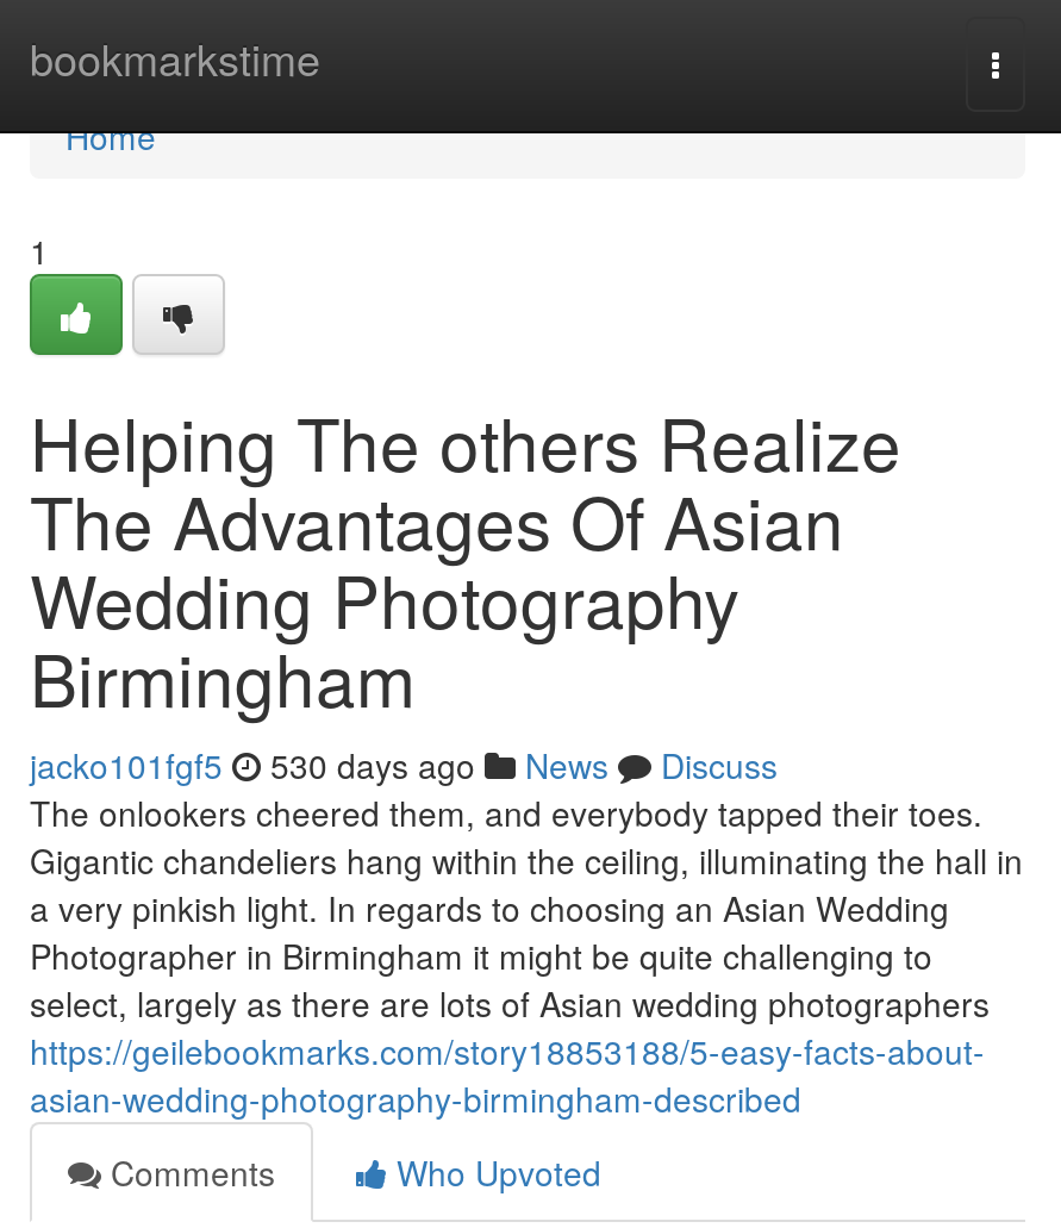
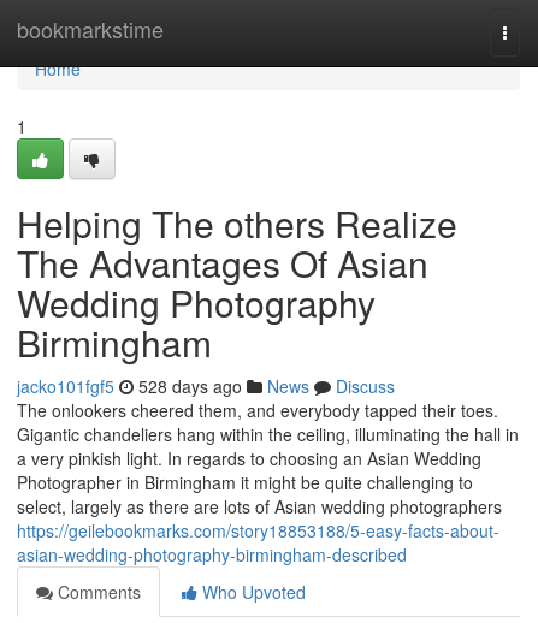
- jacko101fgf5 530 days ago News Discuss
+ jacko101fgf5 528 days ago News Discuss
